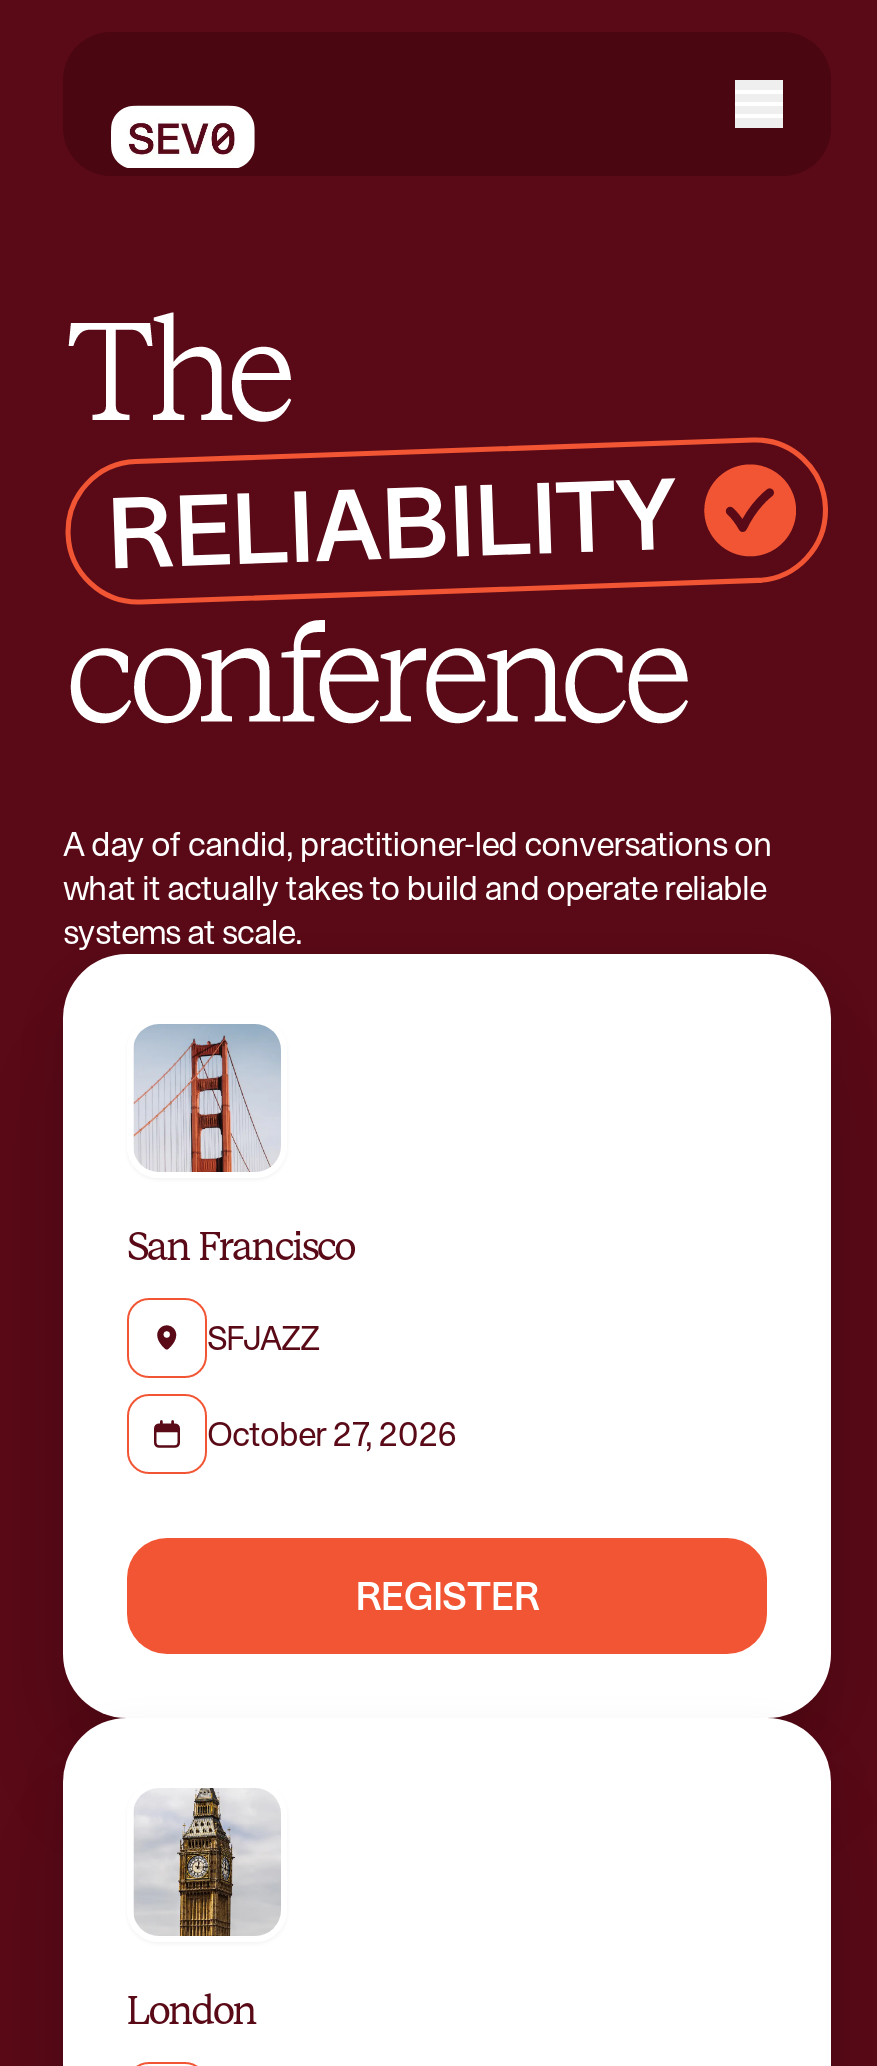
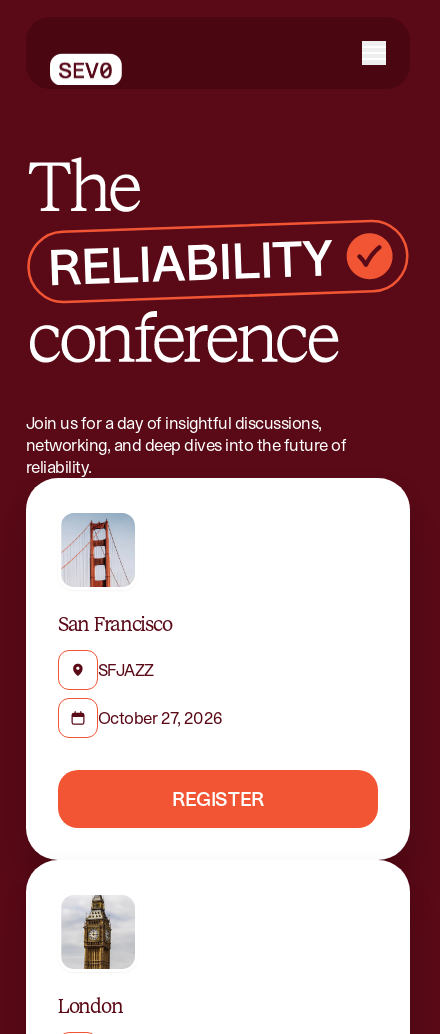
- A day of candid, practitioner-led conversations on
- what it actually takes to build and operate reliable
- systems at scale.
+ Join us for a day of insightful discussions,
+ networking, and deep dives into the future of
+ reliability.
